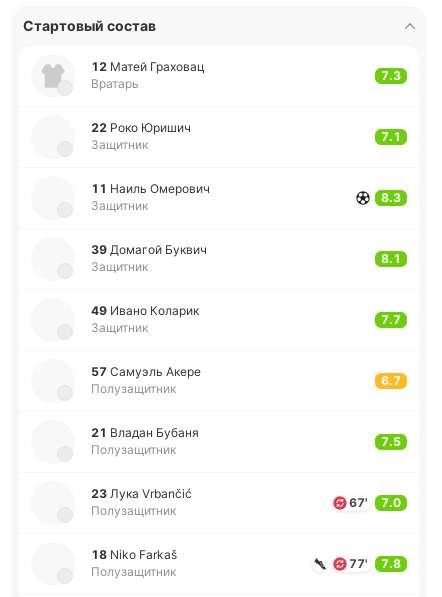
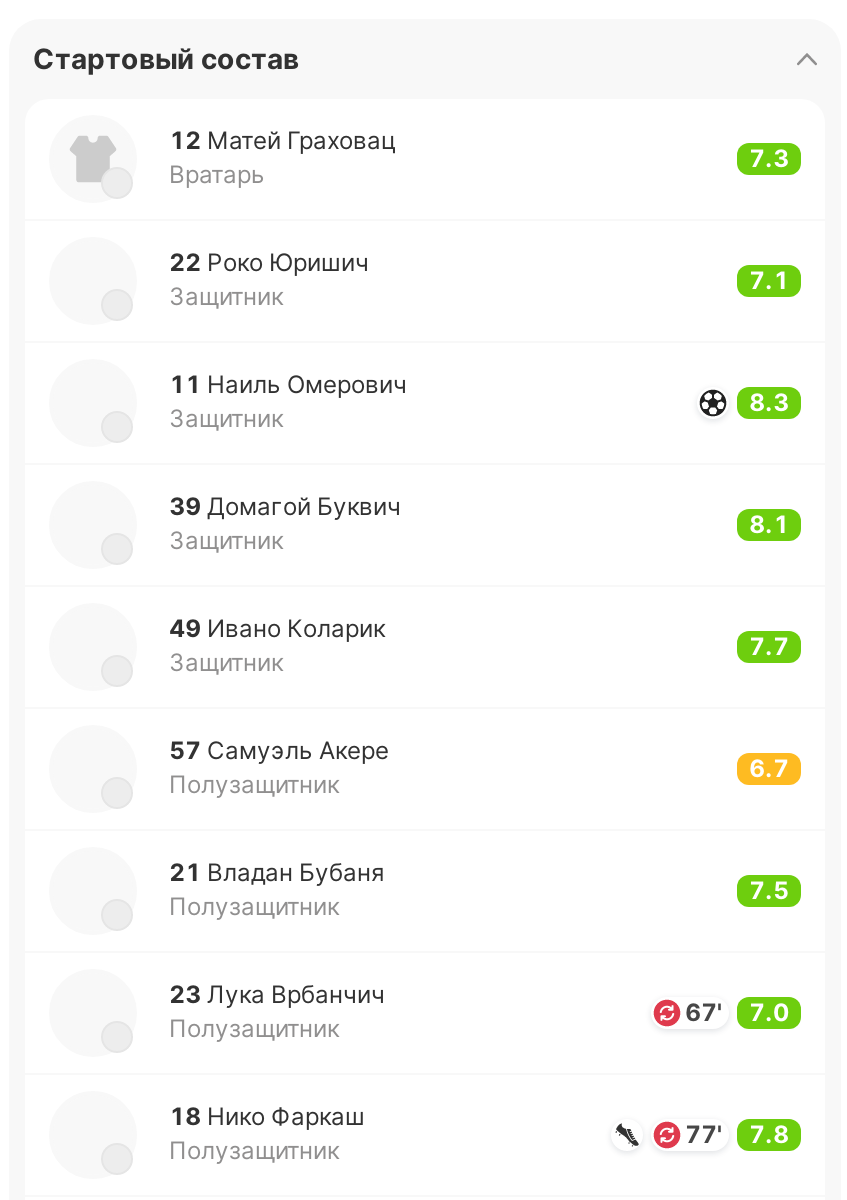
- 23 Лука Vrbančić
+ 23 Лука Врбанчич

- 18 Niko Farkaš
+ 18 Нико Фаркаш
